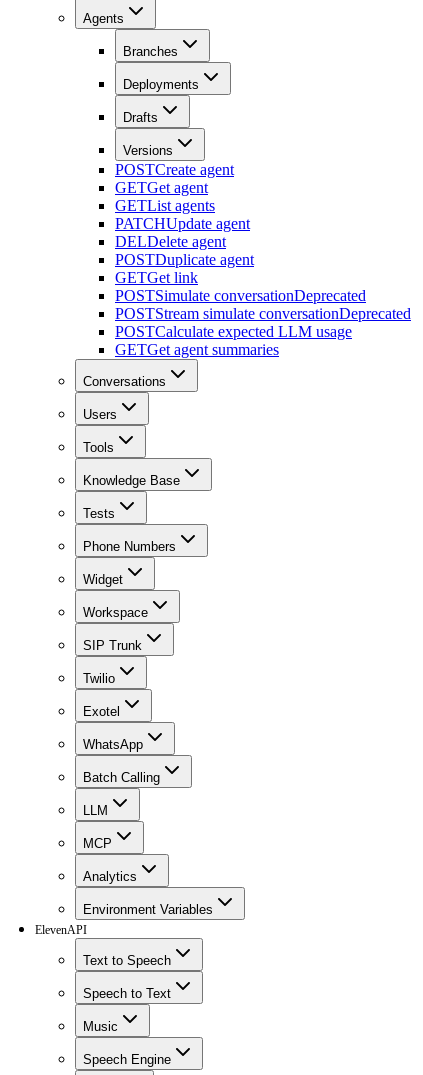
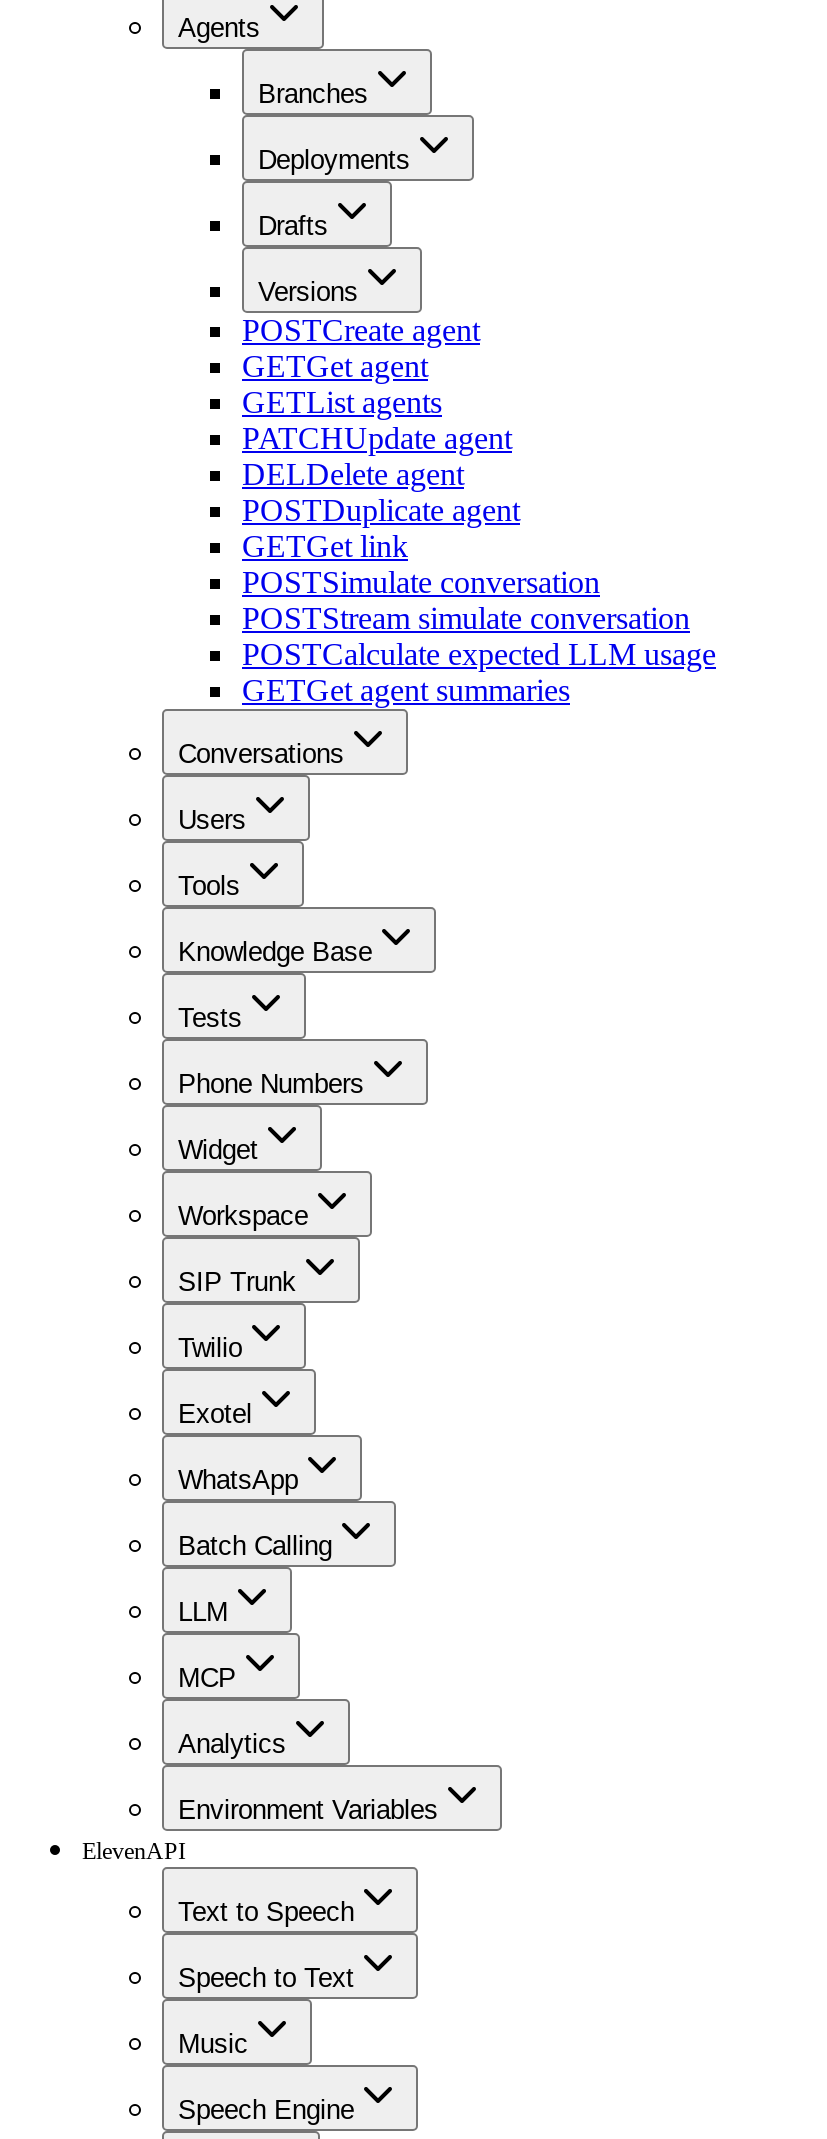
- POSTSimulate conversationDeprecated
- POSTStream simulate conversationDeprecated
+ POSTSimulate conversation
+ POSTStream simulate conversation
